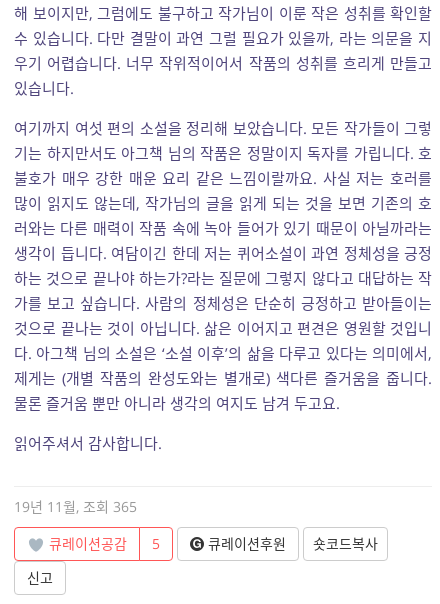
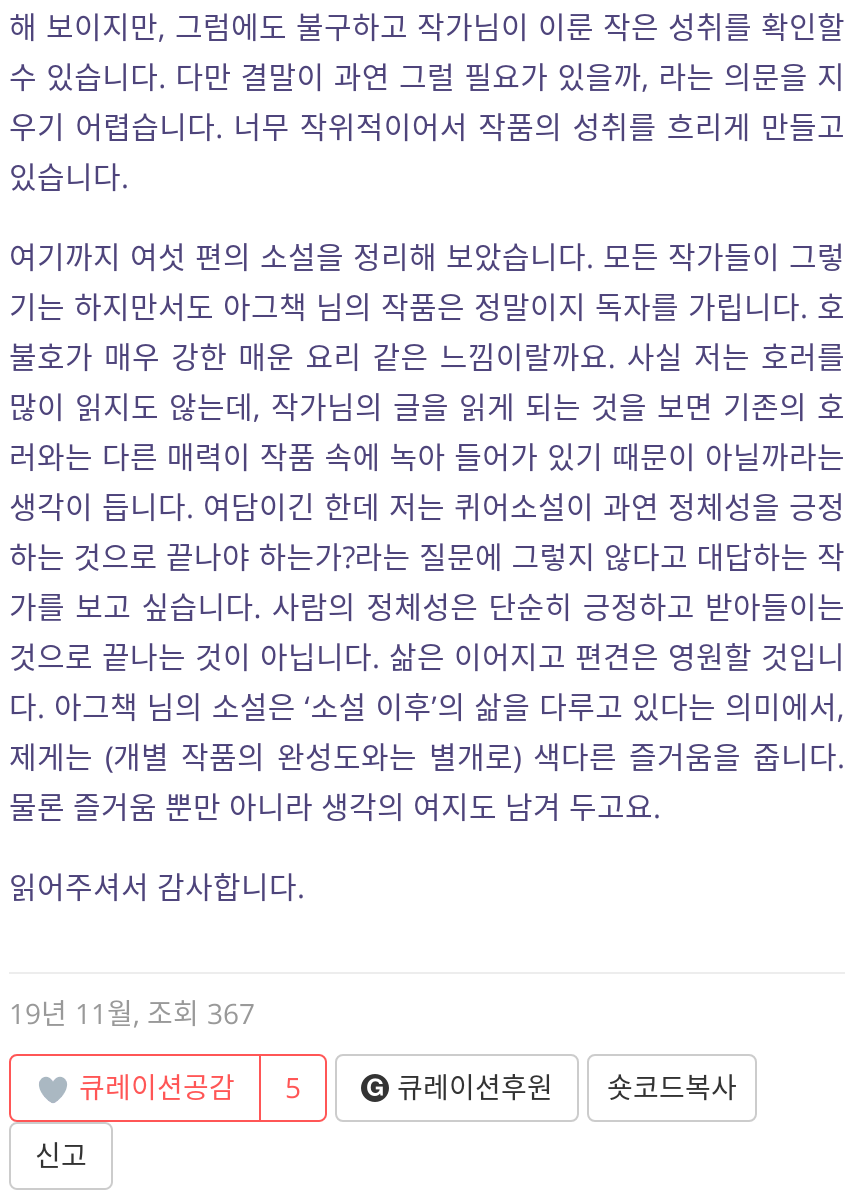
- 19년 11월, 조회 365
+ 19년 11월, 조회 367
